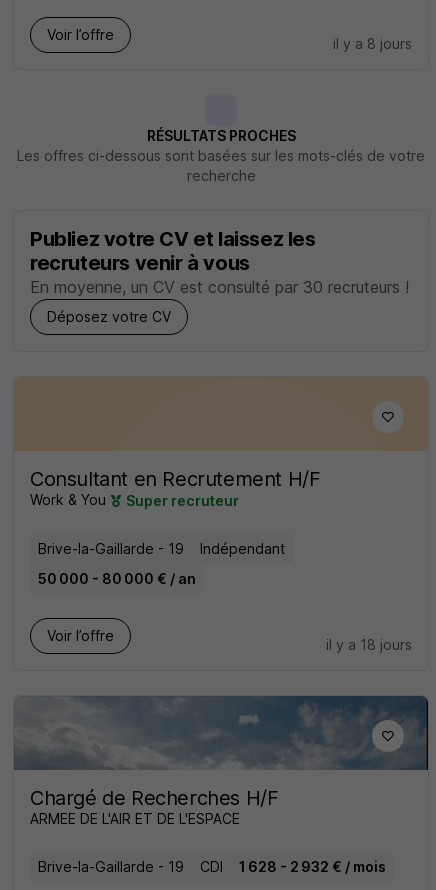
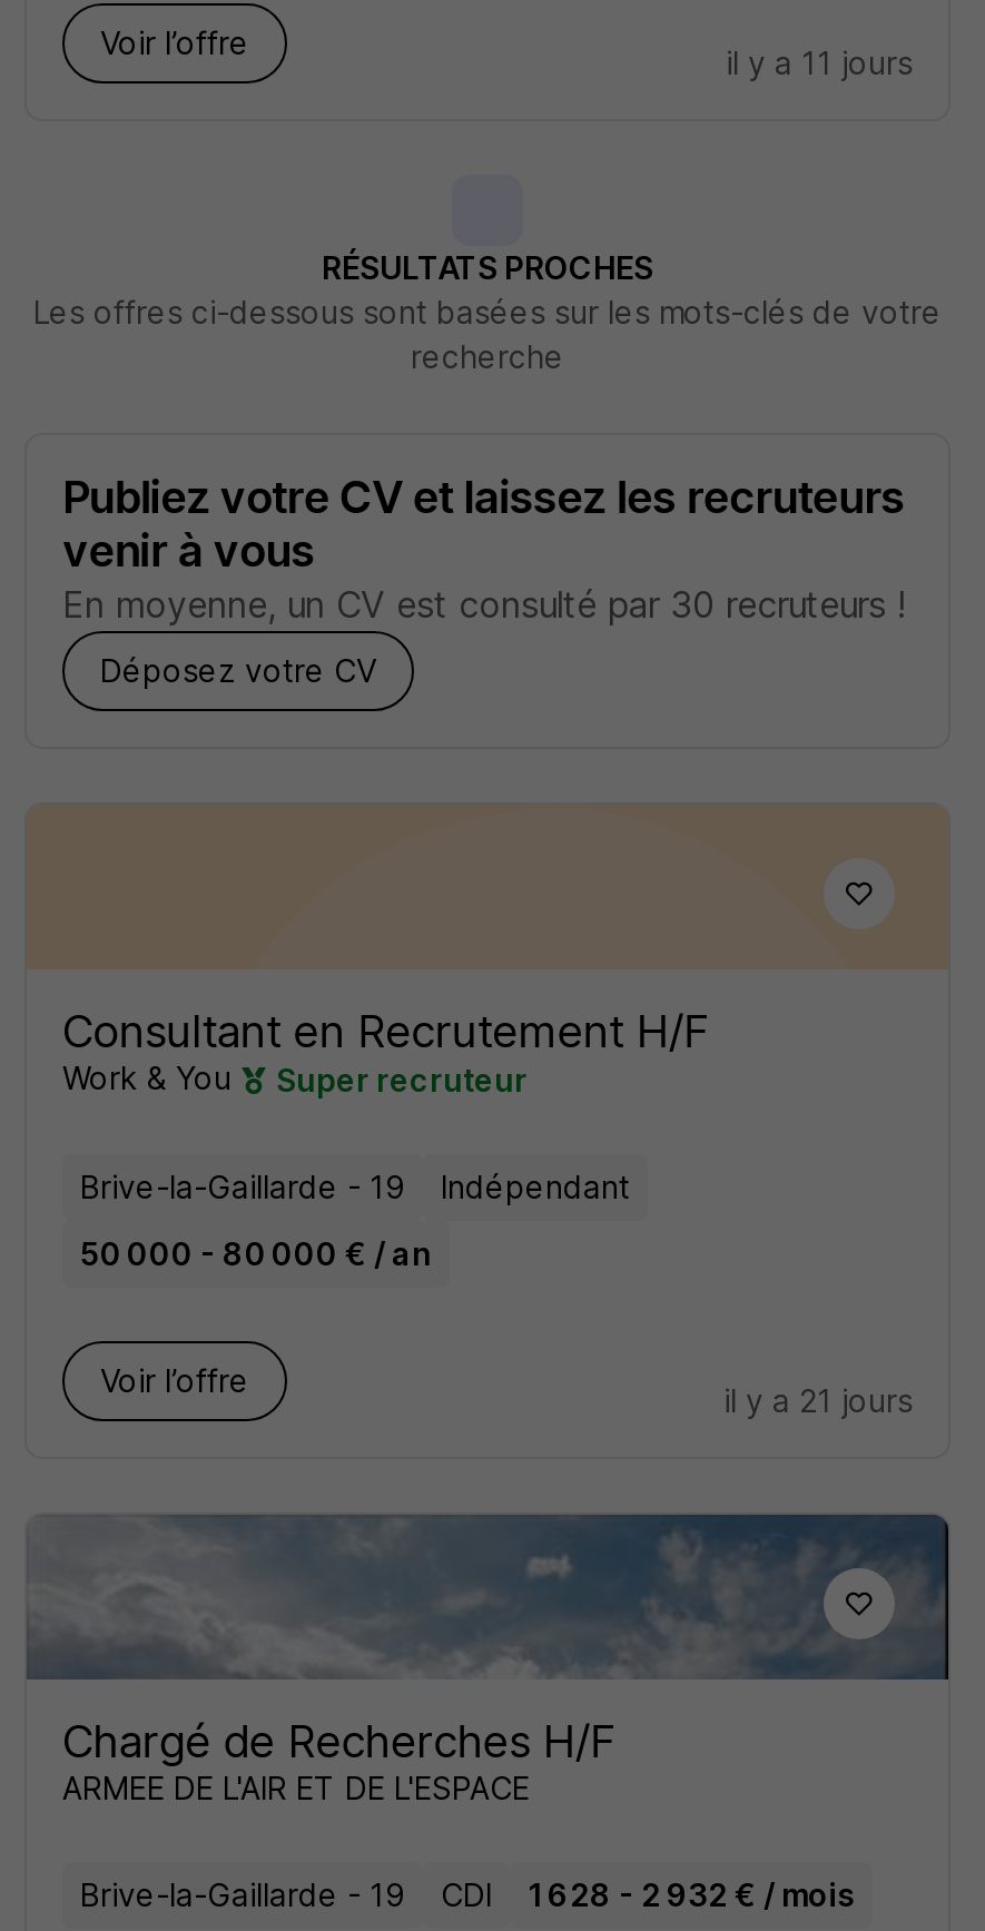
- il y a 8 jours
+ il y a 11 jours

- il y a 18 jours
+ il y a 21 jours
